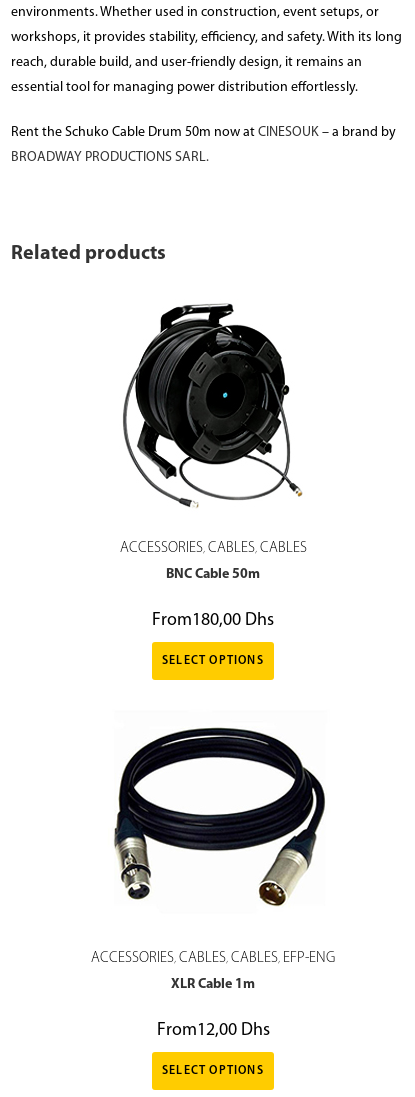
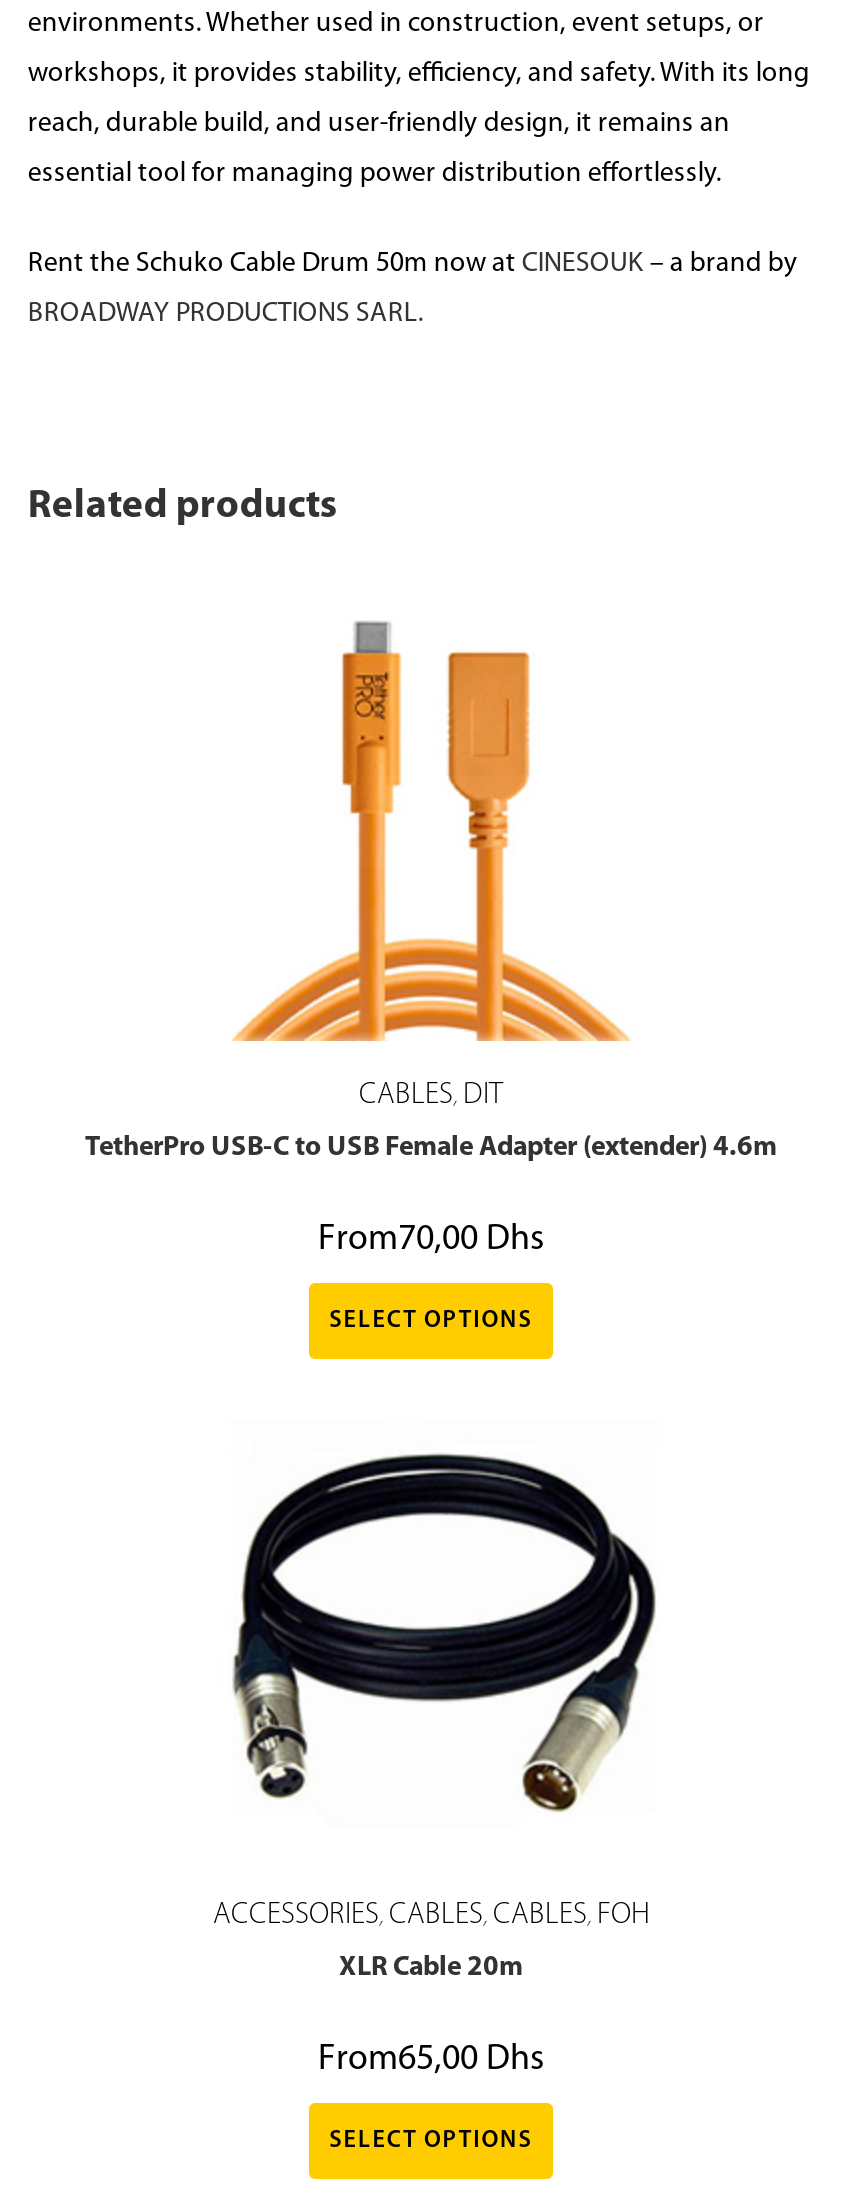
- [image]
- ACCESSORIES, CABLES, CABLES
+ [image]
+ CABLES, DIT

- BNC Cable 50m
+ TetherPro USB-C to USB Female Adapter (extender) 4.6m

- From180,00 Dhs
+ From70,00 Dhs

- ACCESSORIES, CABLES, CABLES, EFP-ENG
+ ACCESSORIES, CABLES, CABLES, FOH

- XLR Cable 1m
+ XLR Cable 20m

- From12,00 Dhs
+ From65,00 Dhs
